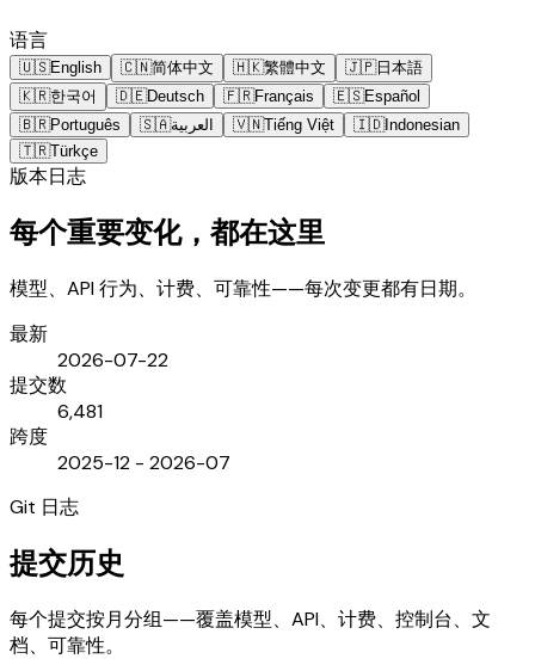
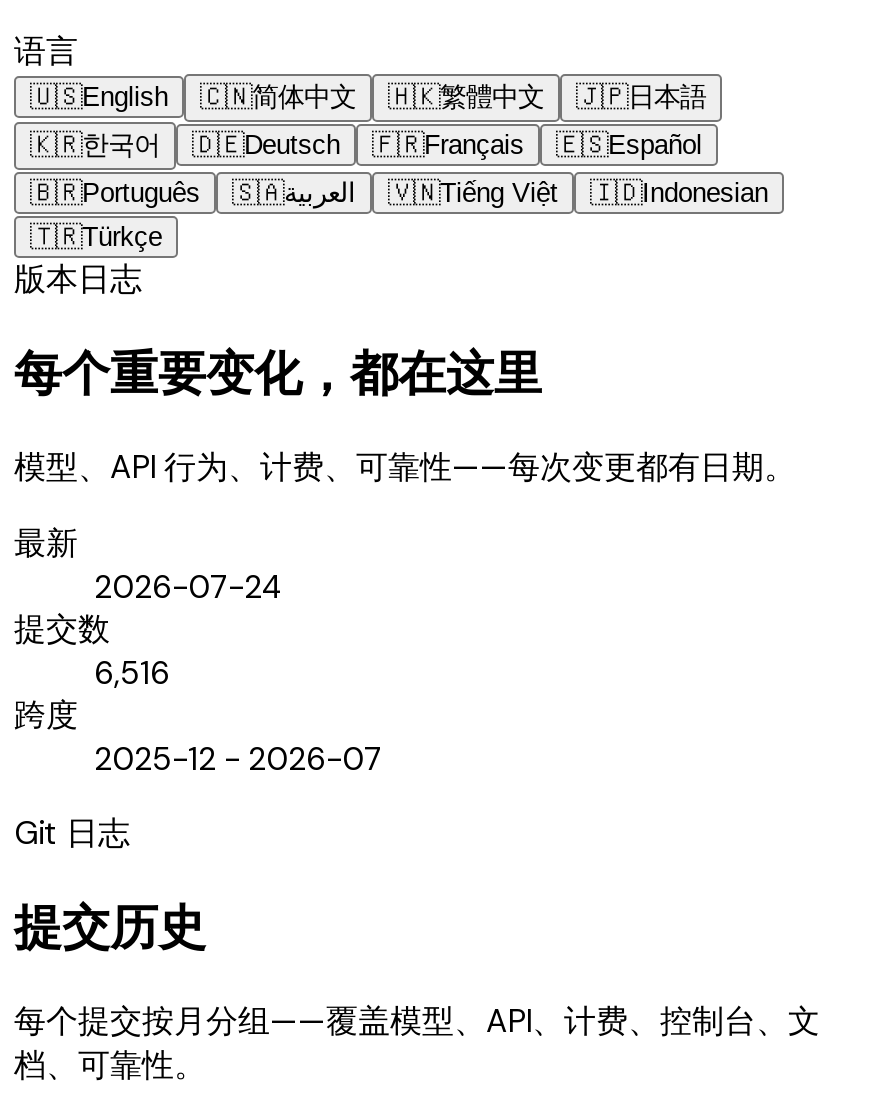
- 2026-07-22
+ 2026-07-24

- 6,481
+ 6,516
